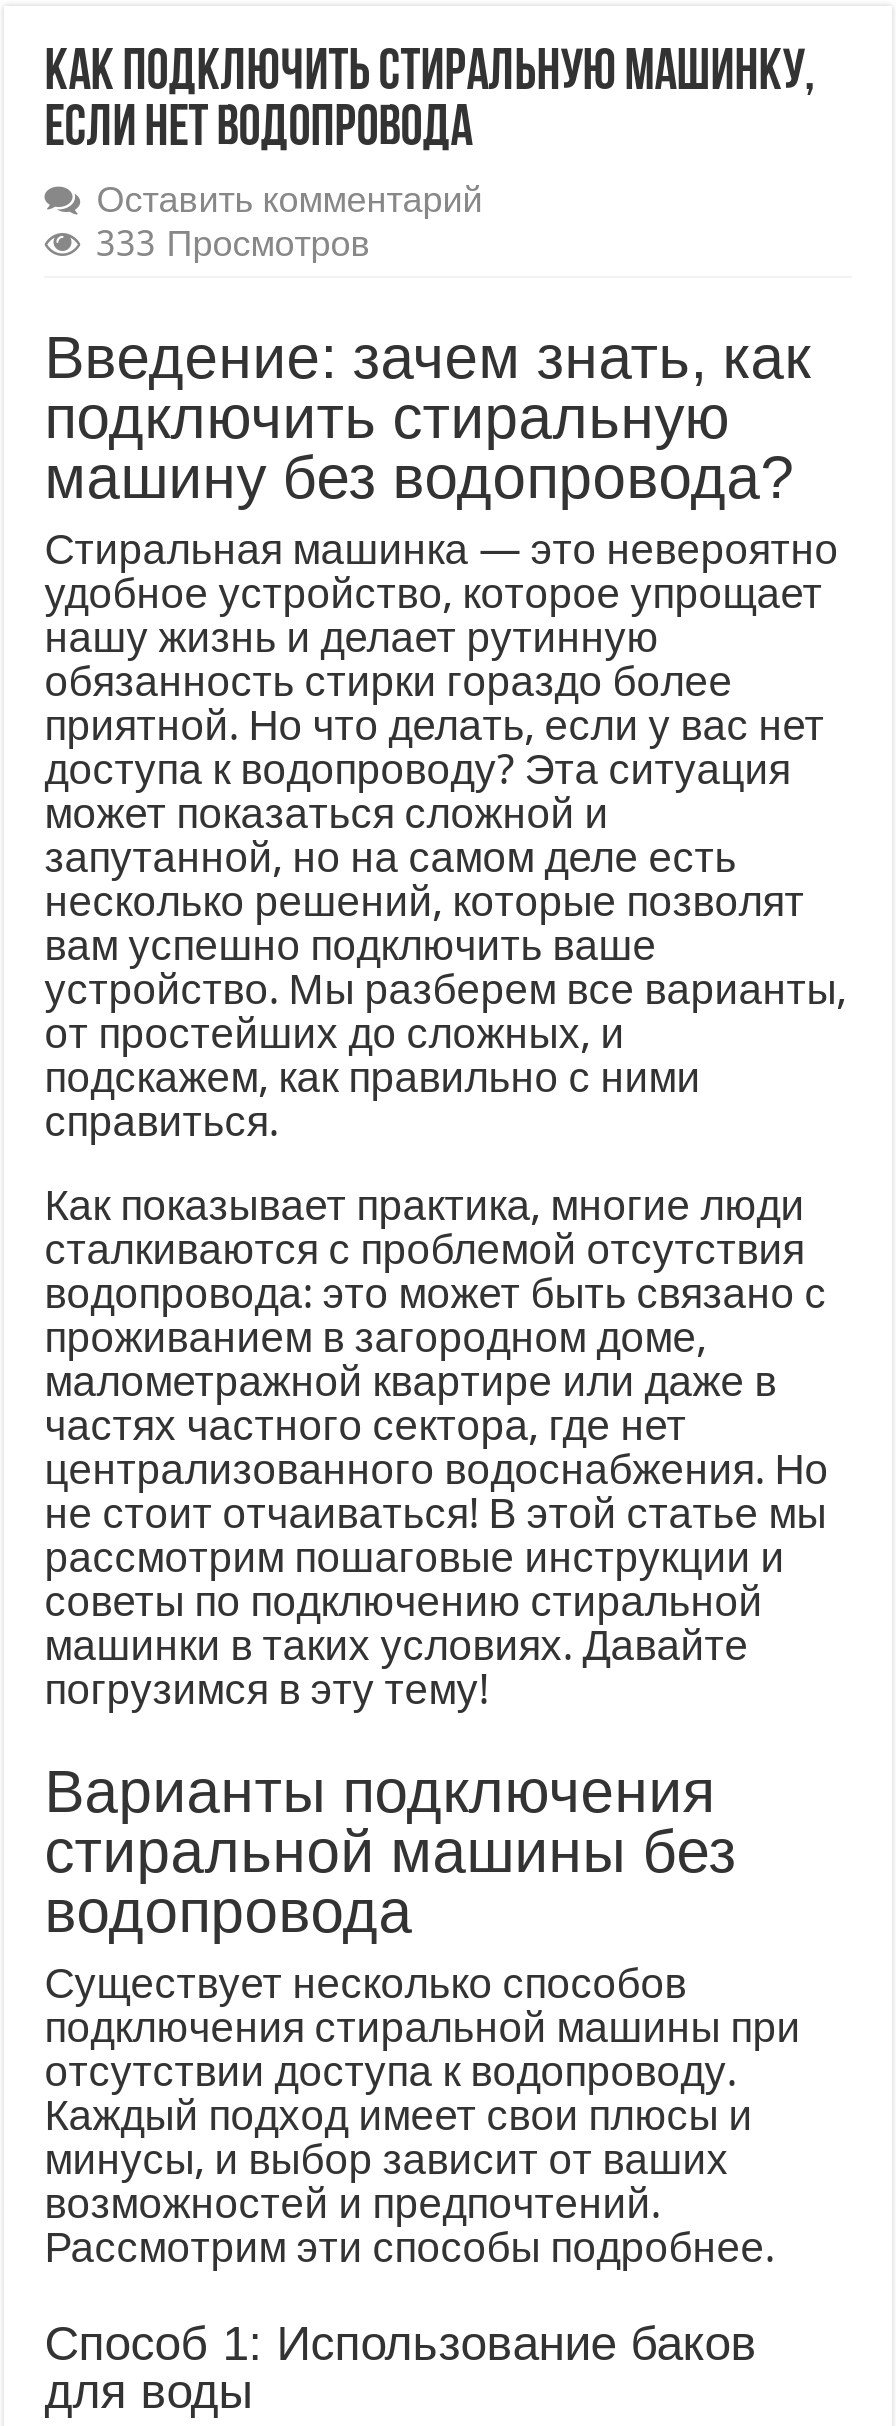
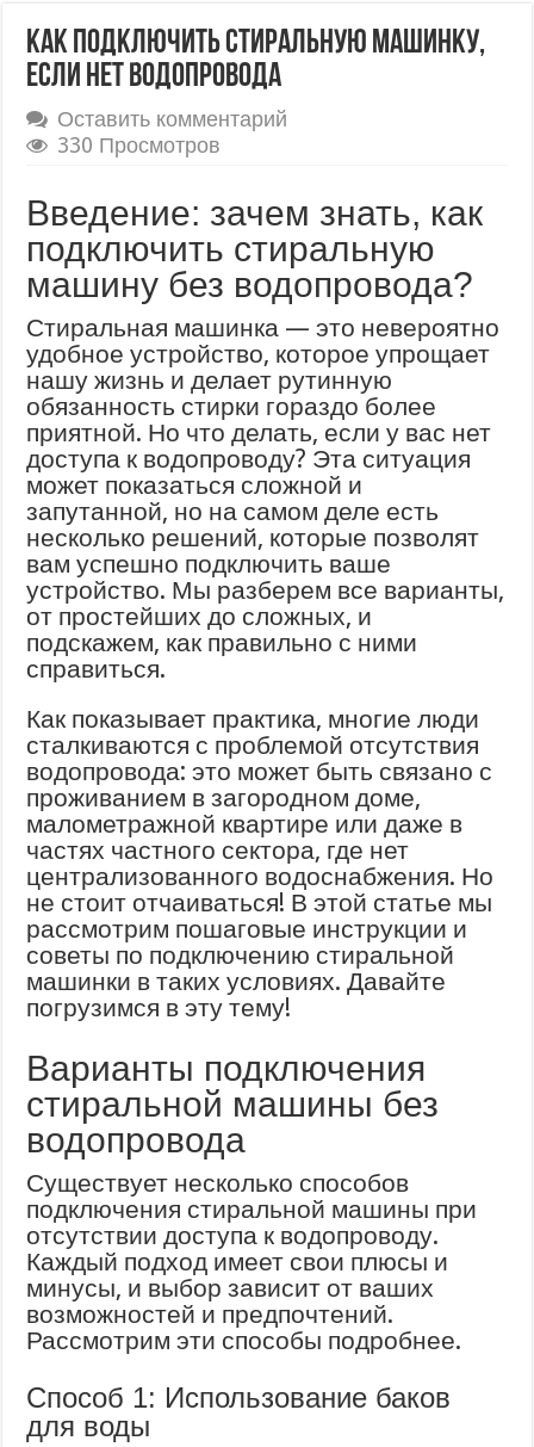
- 333 Просмотров
+ 330 Просмотров
